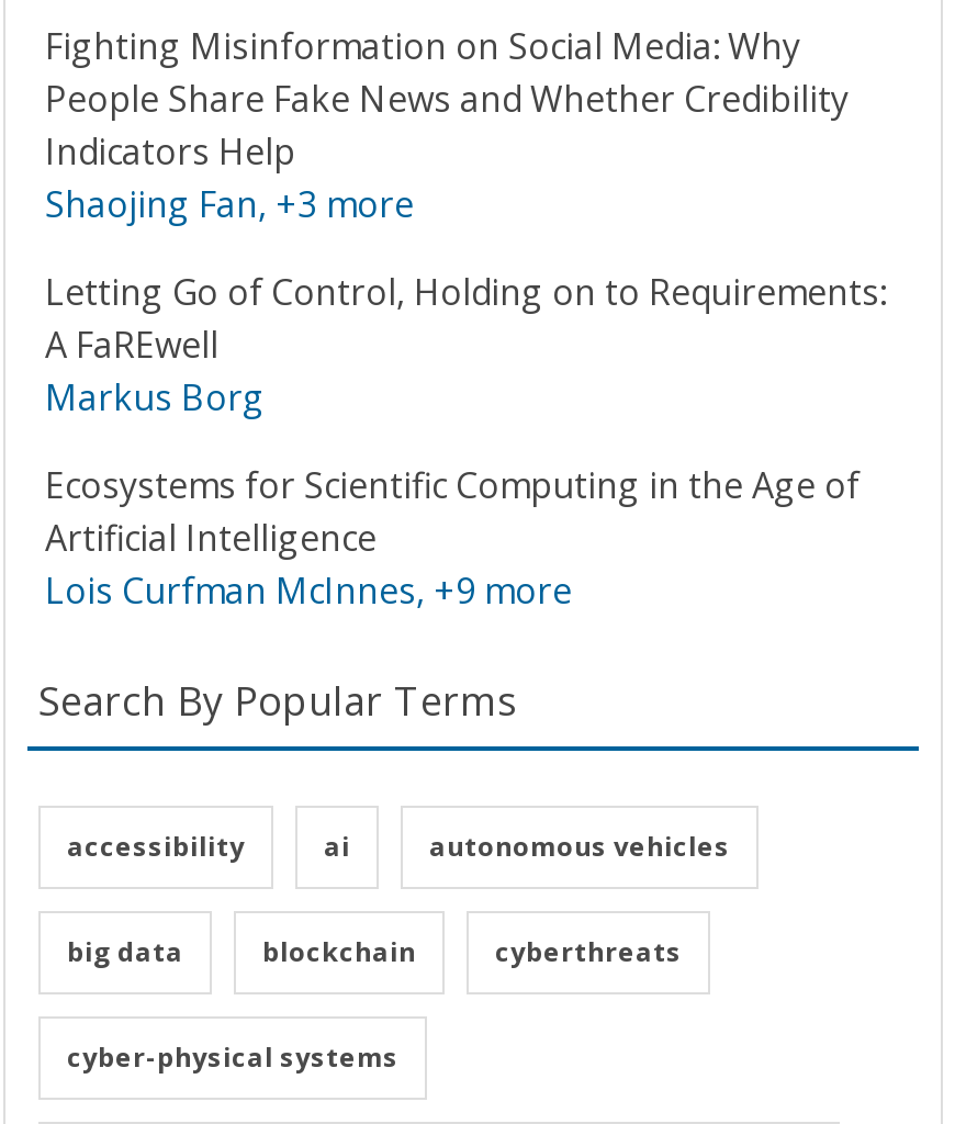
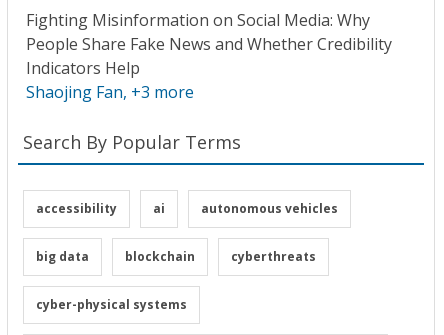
- Letting Go of Control, Holding on to Requirements:
- A FaREwell
- Markus Borg
- Ecosystems for Scientific Computing in the Age of
- Artificial Intelligence
- Lois Curfman McInnes, +9 more
